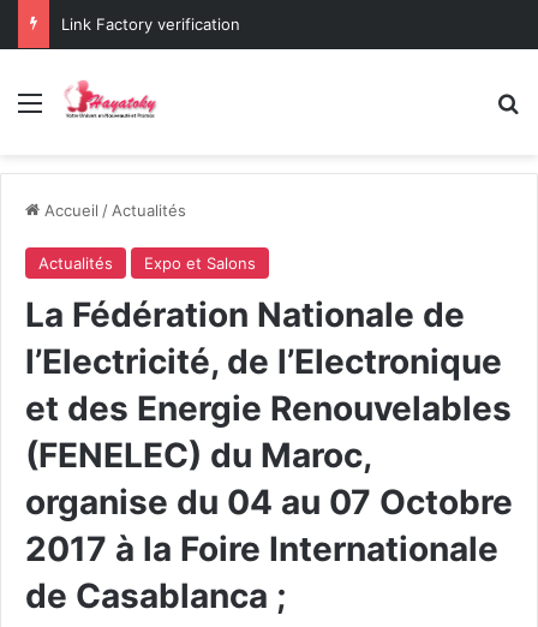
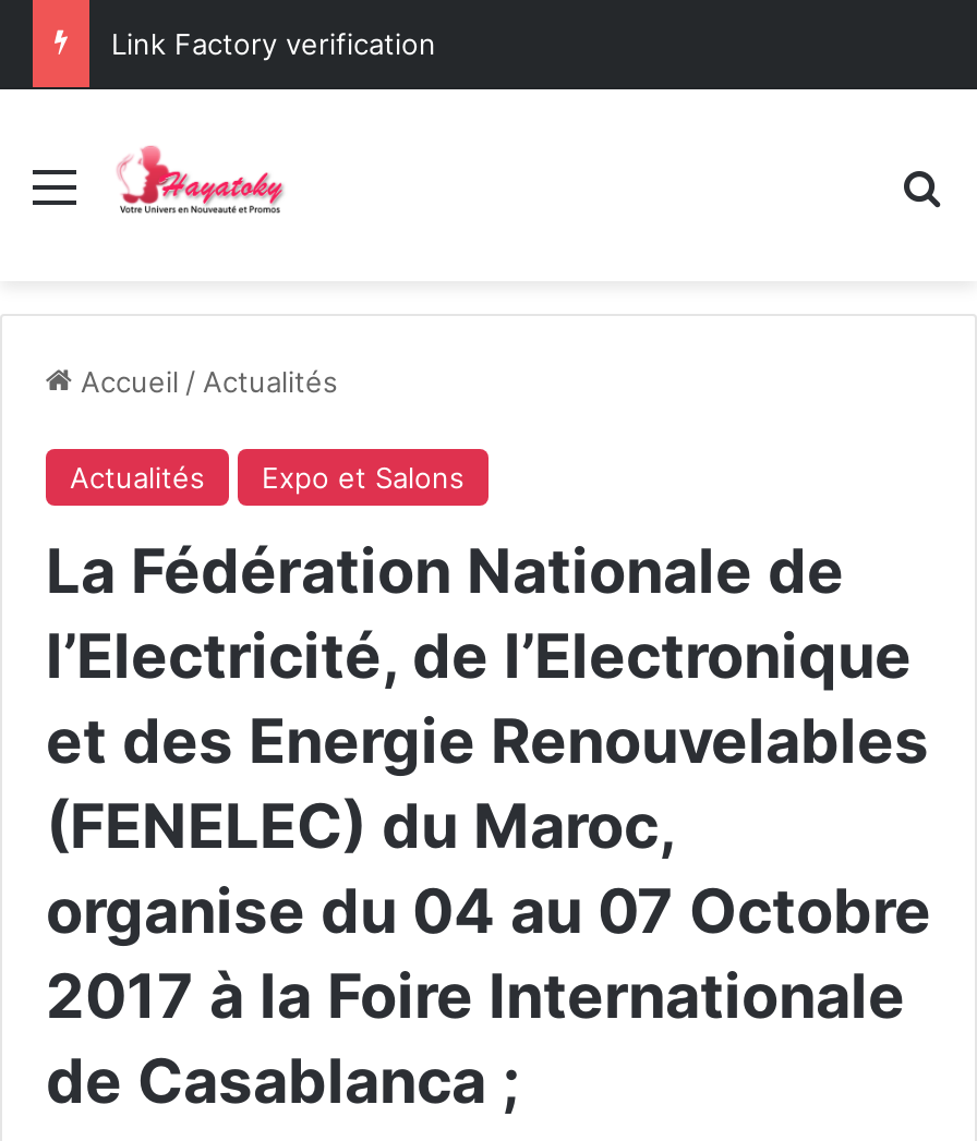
- Link Factory verification
+ Link Factory Sitewide Verification
